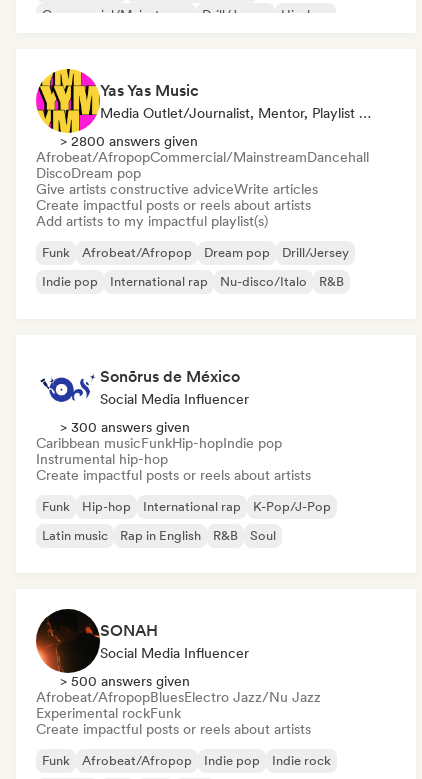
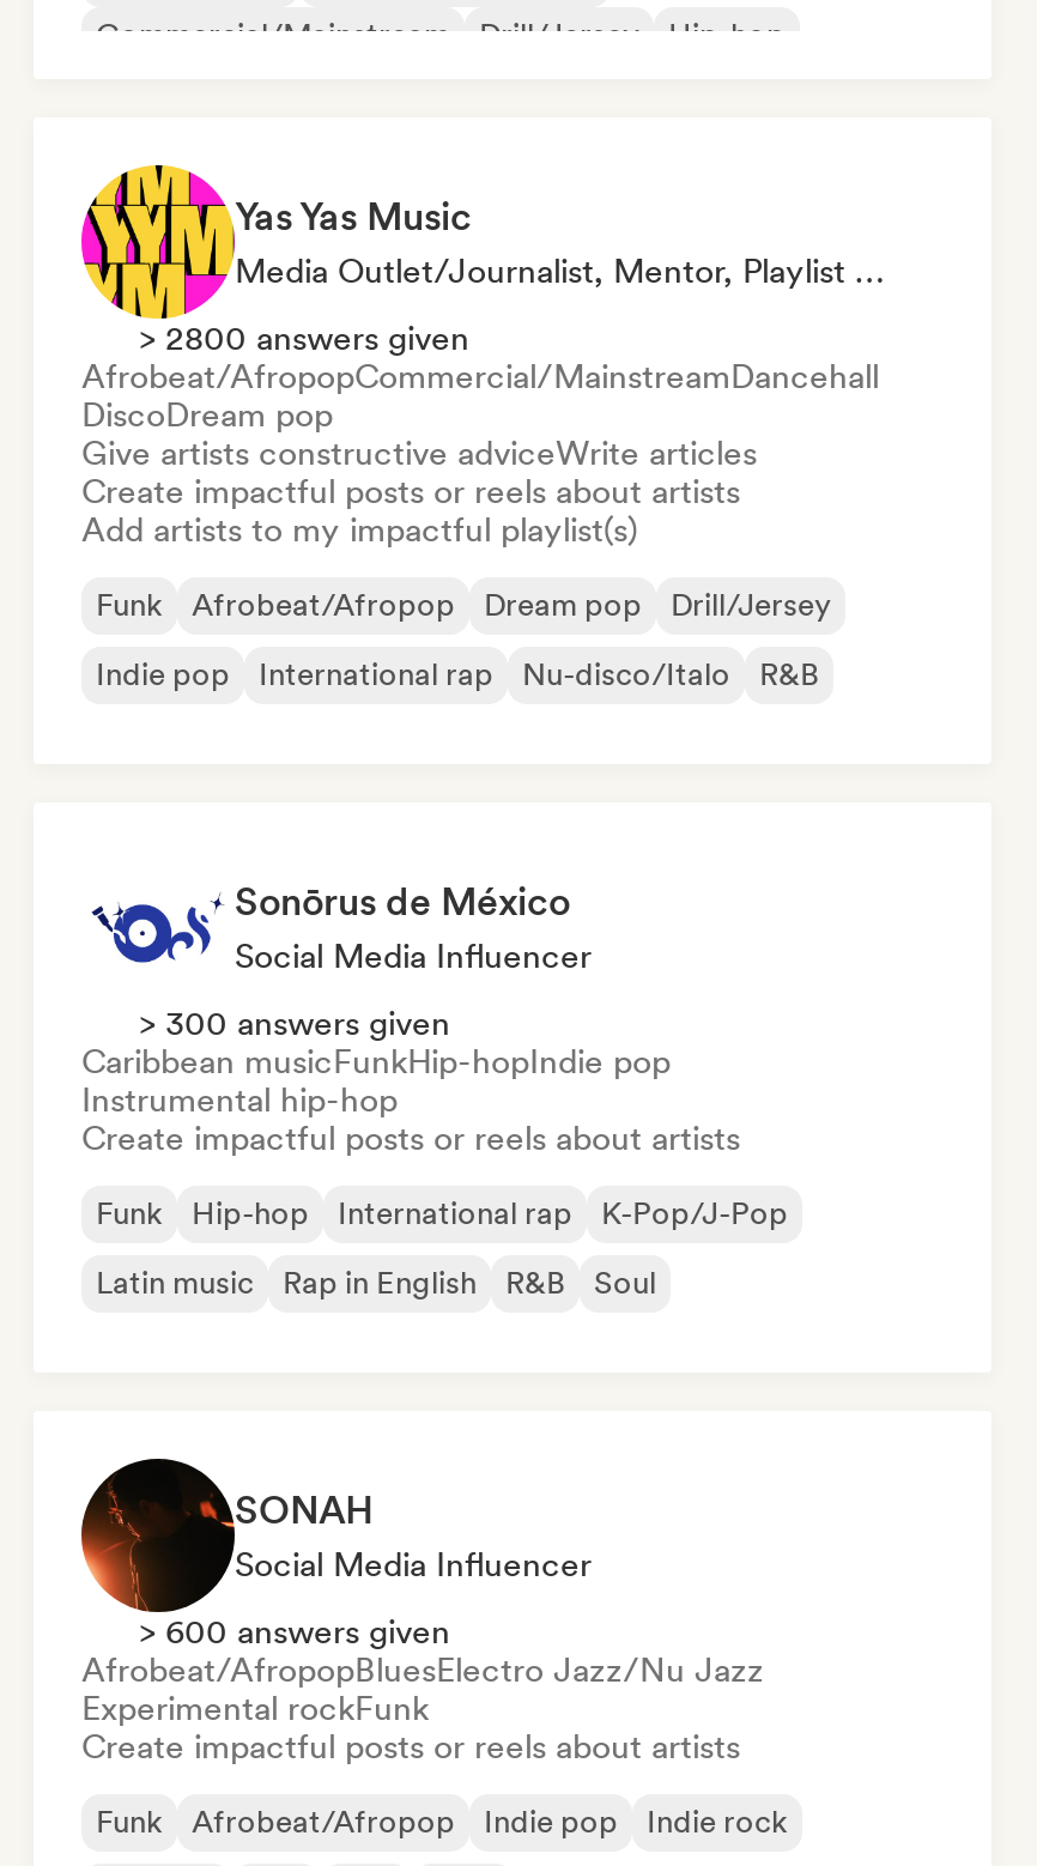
- > 500 answers given
+ > 600 answers given
